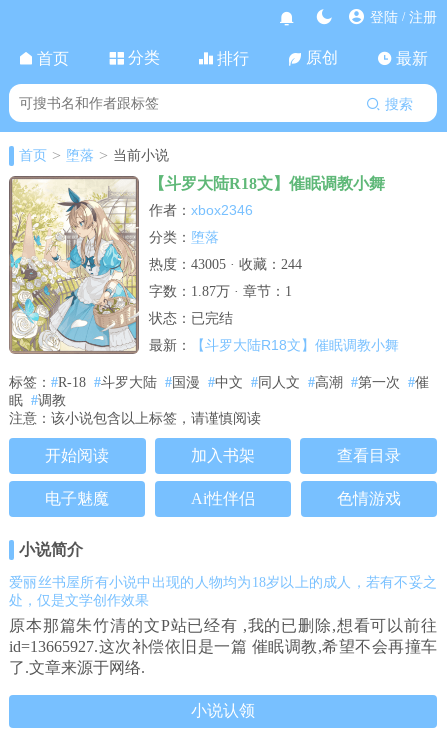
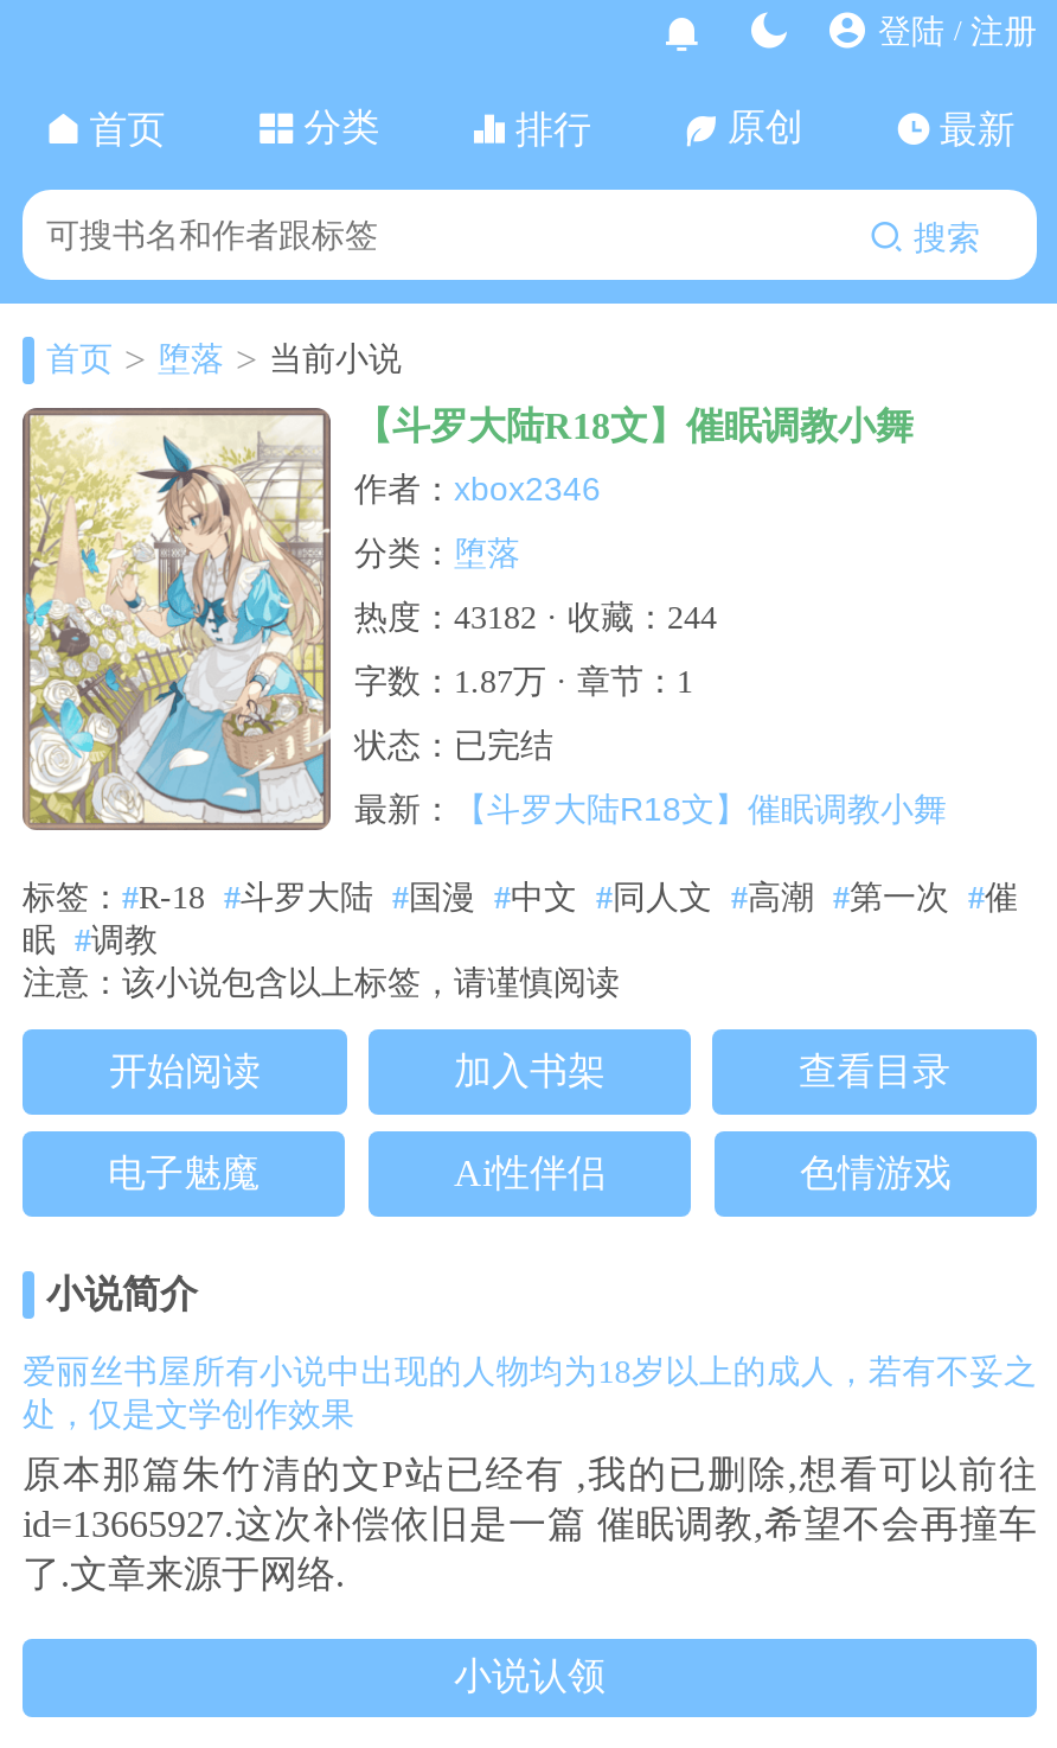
- 热度：43005 · 收藏：244
+ 热度：43182 · 收藏：244
